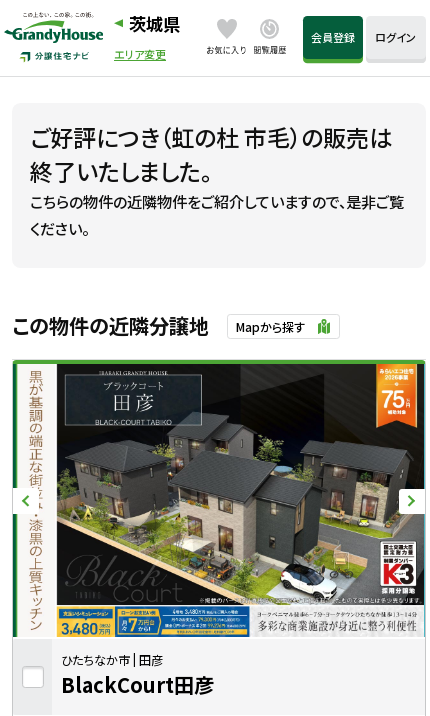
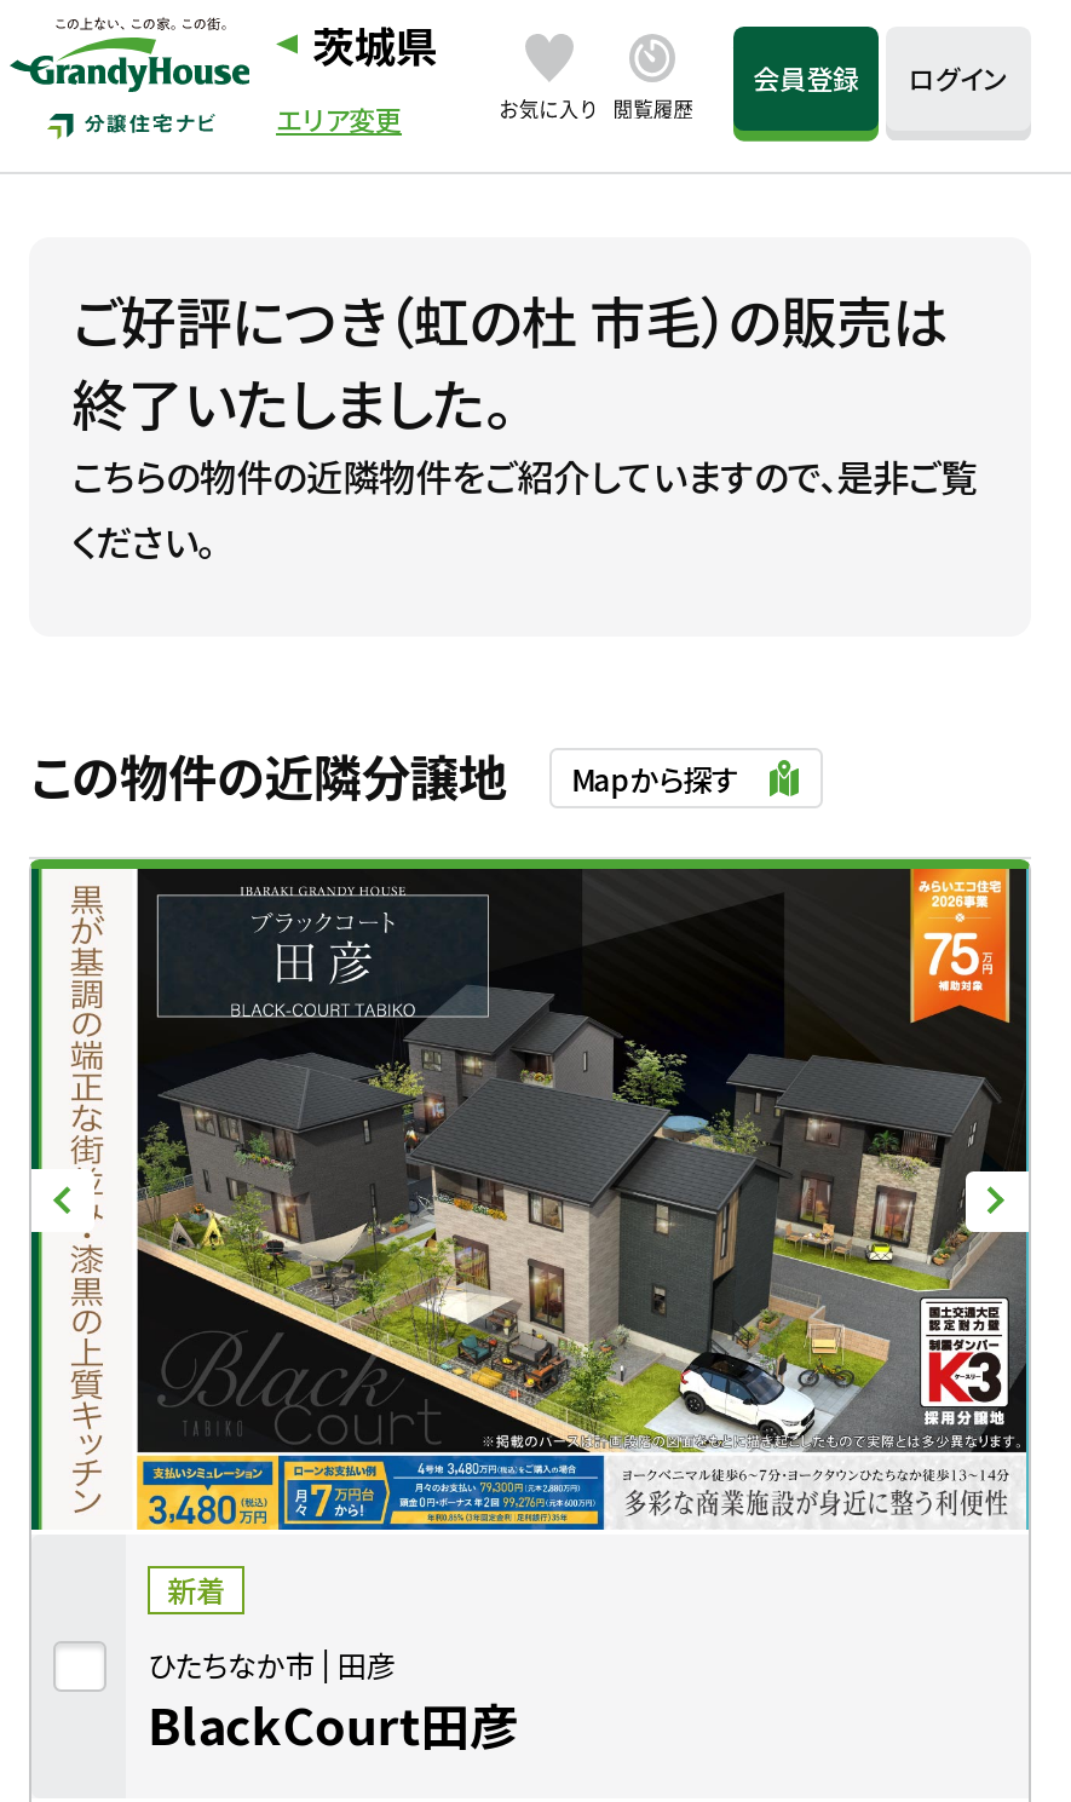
+ 新着
